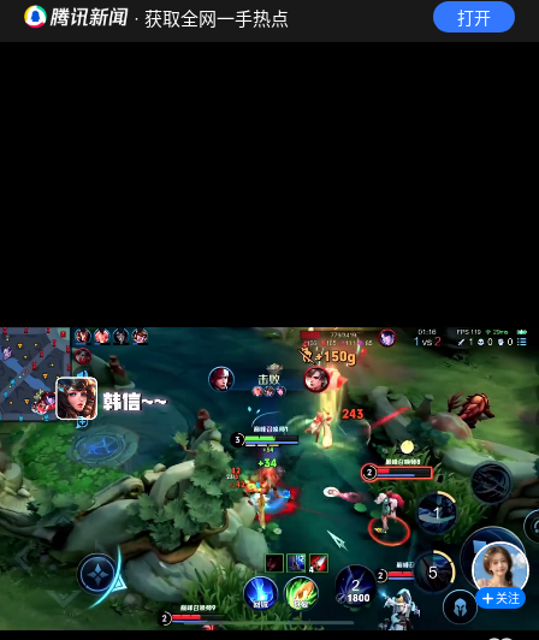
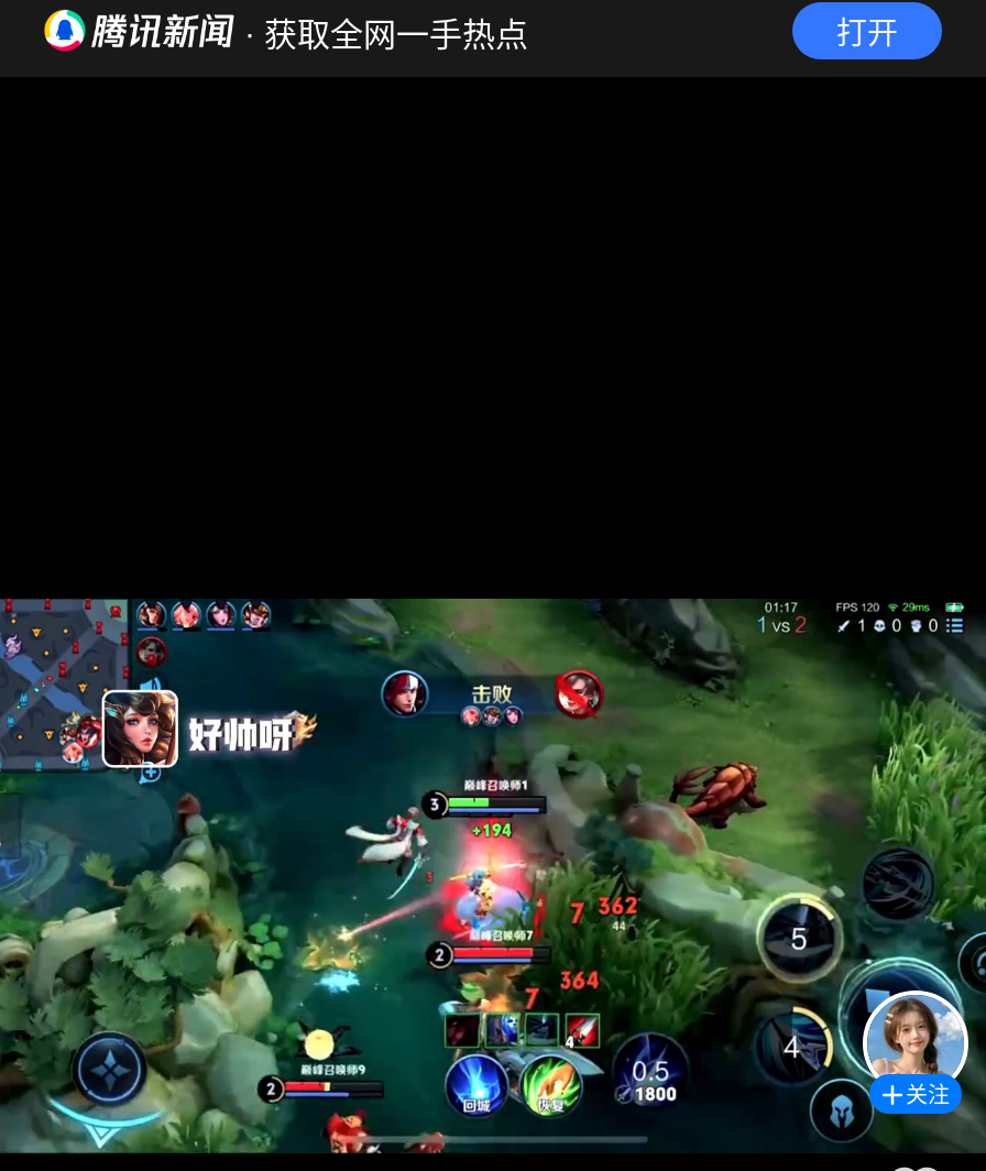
- [image]
+ [image]
